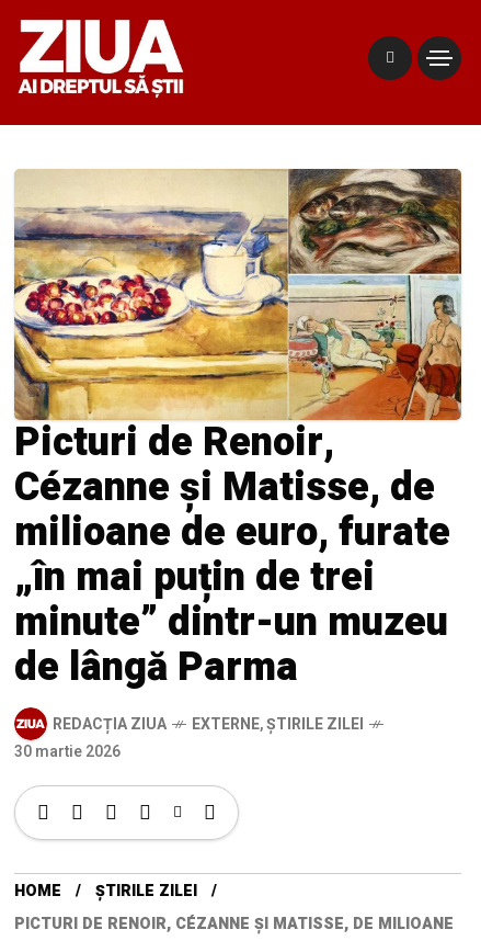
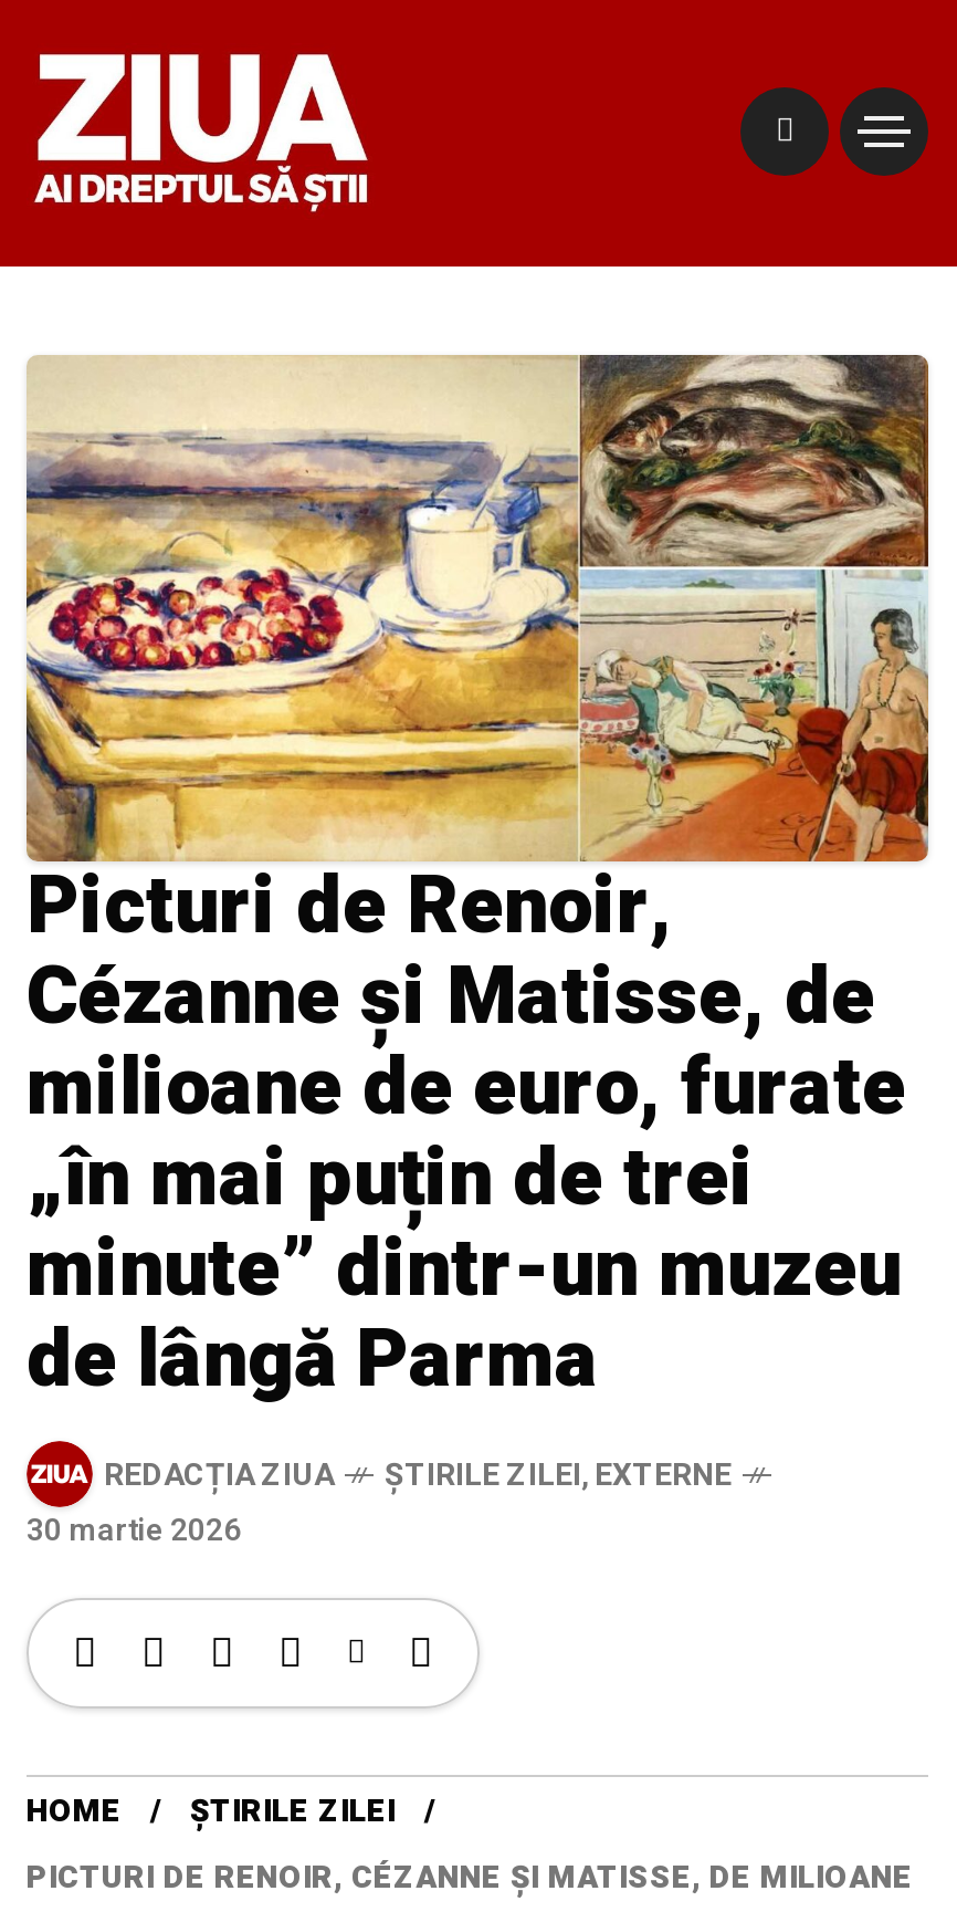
- EXTERNE, ȘTIRILE ZILEI
+ ȘTIRILE ZILEI, EXTERNE
